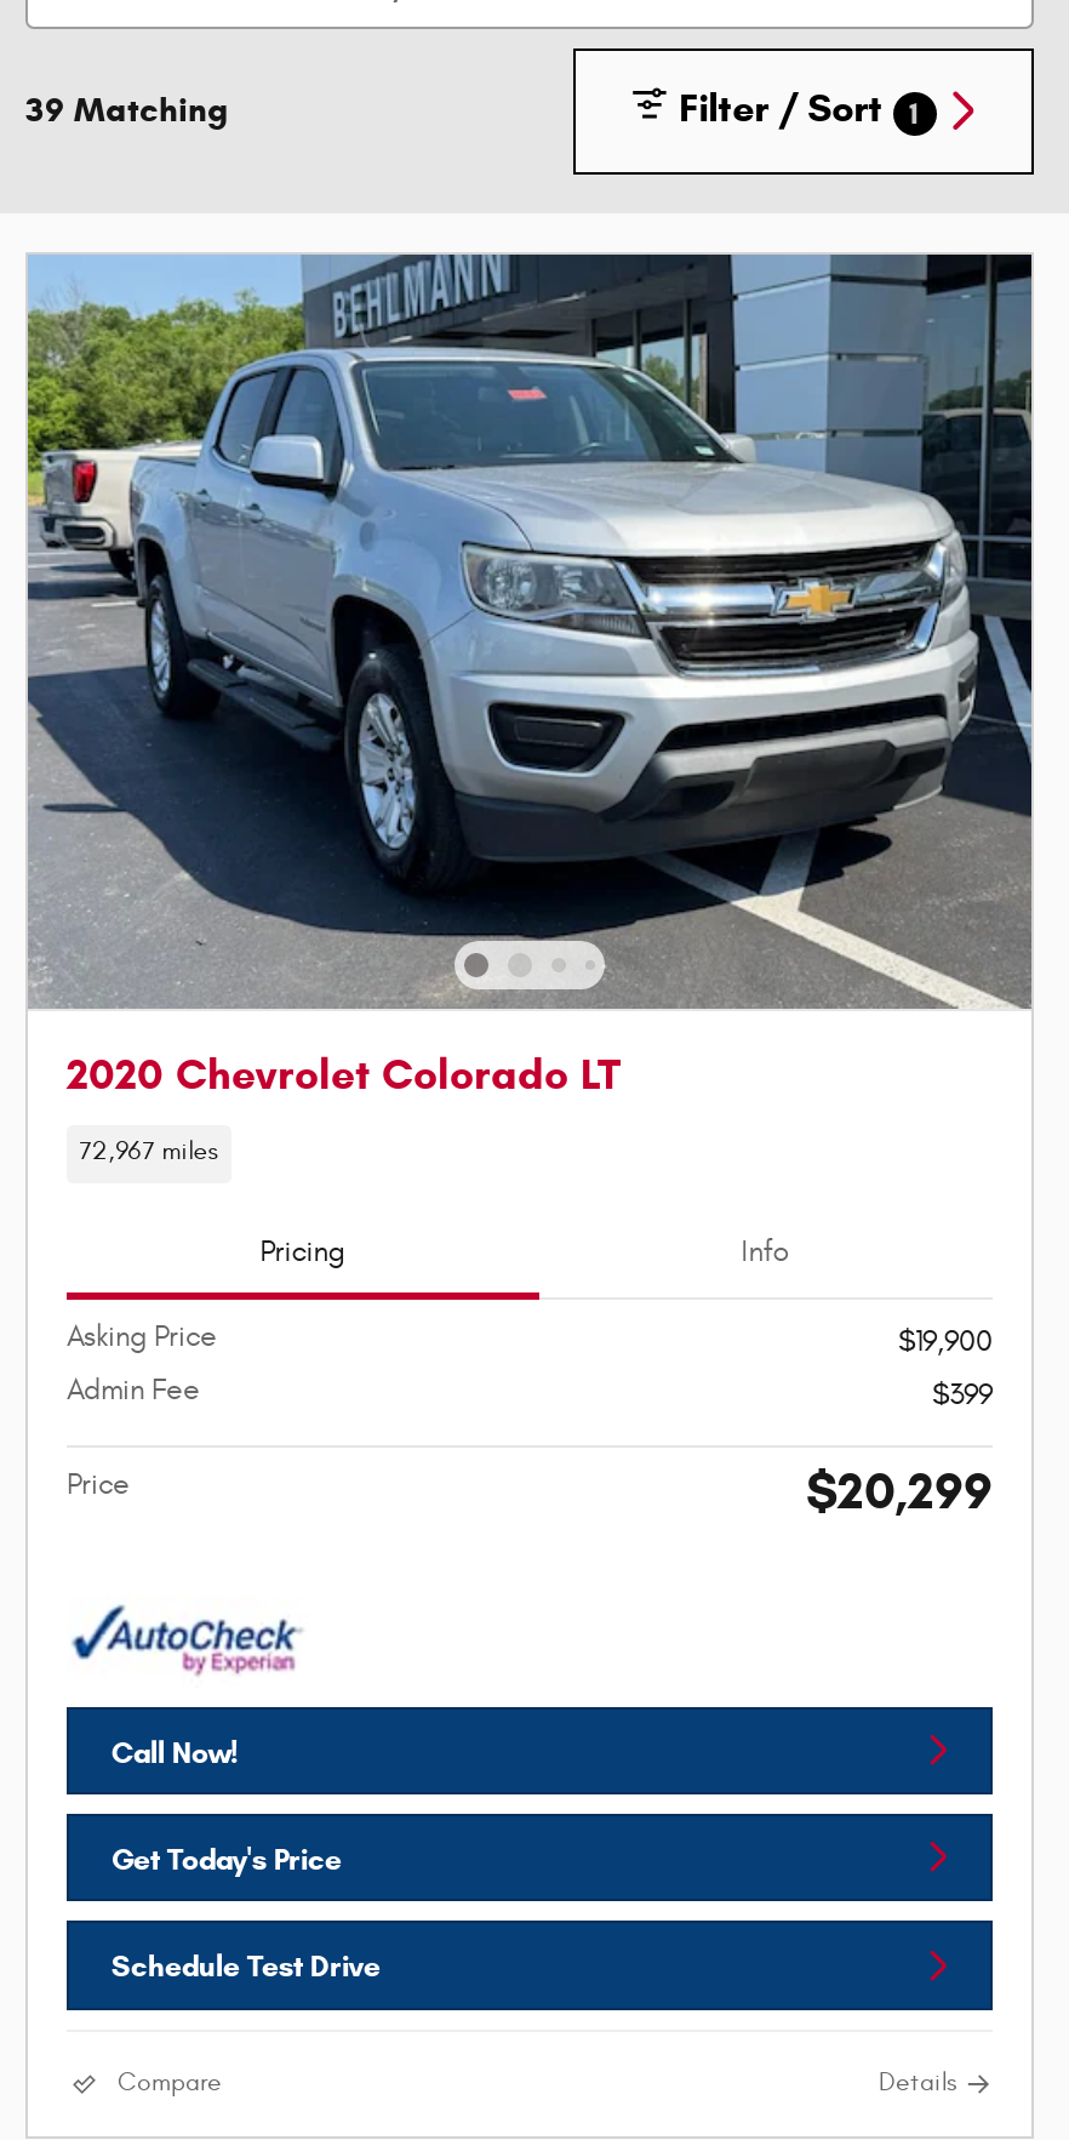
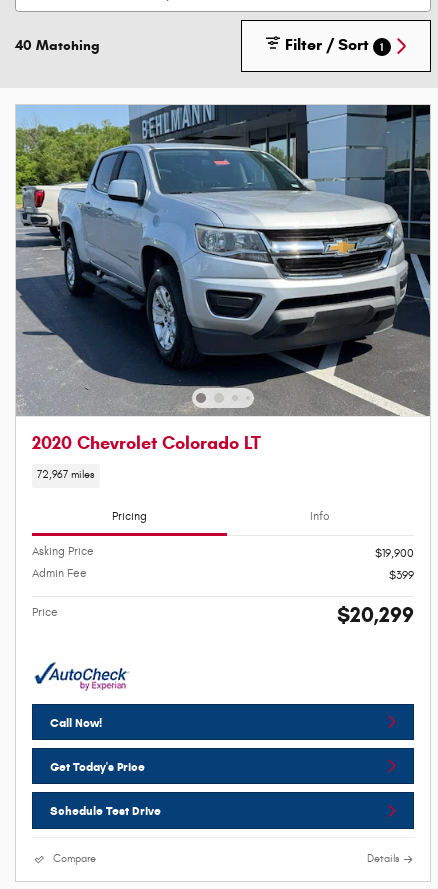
- 39 Matching
+ 40 Matching
